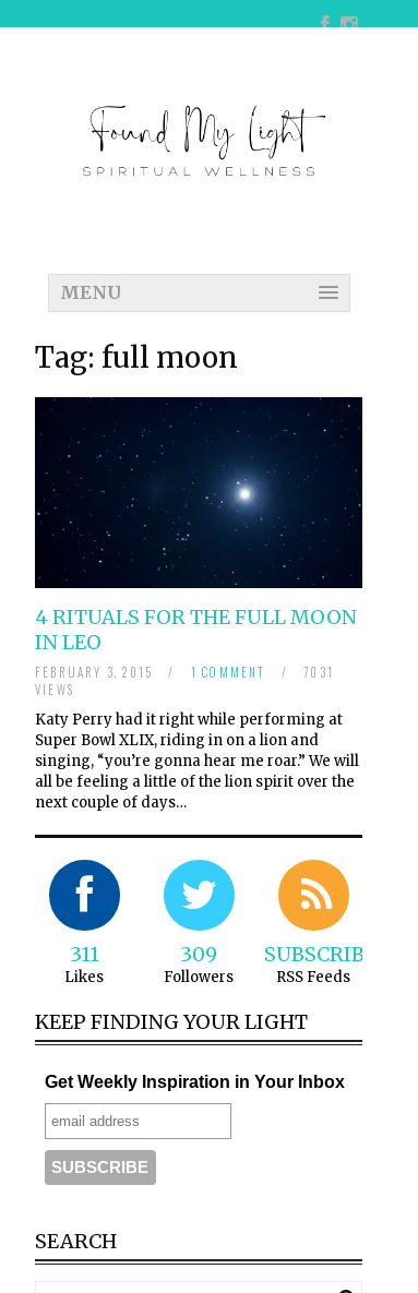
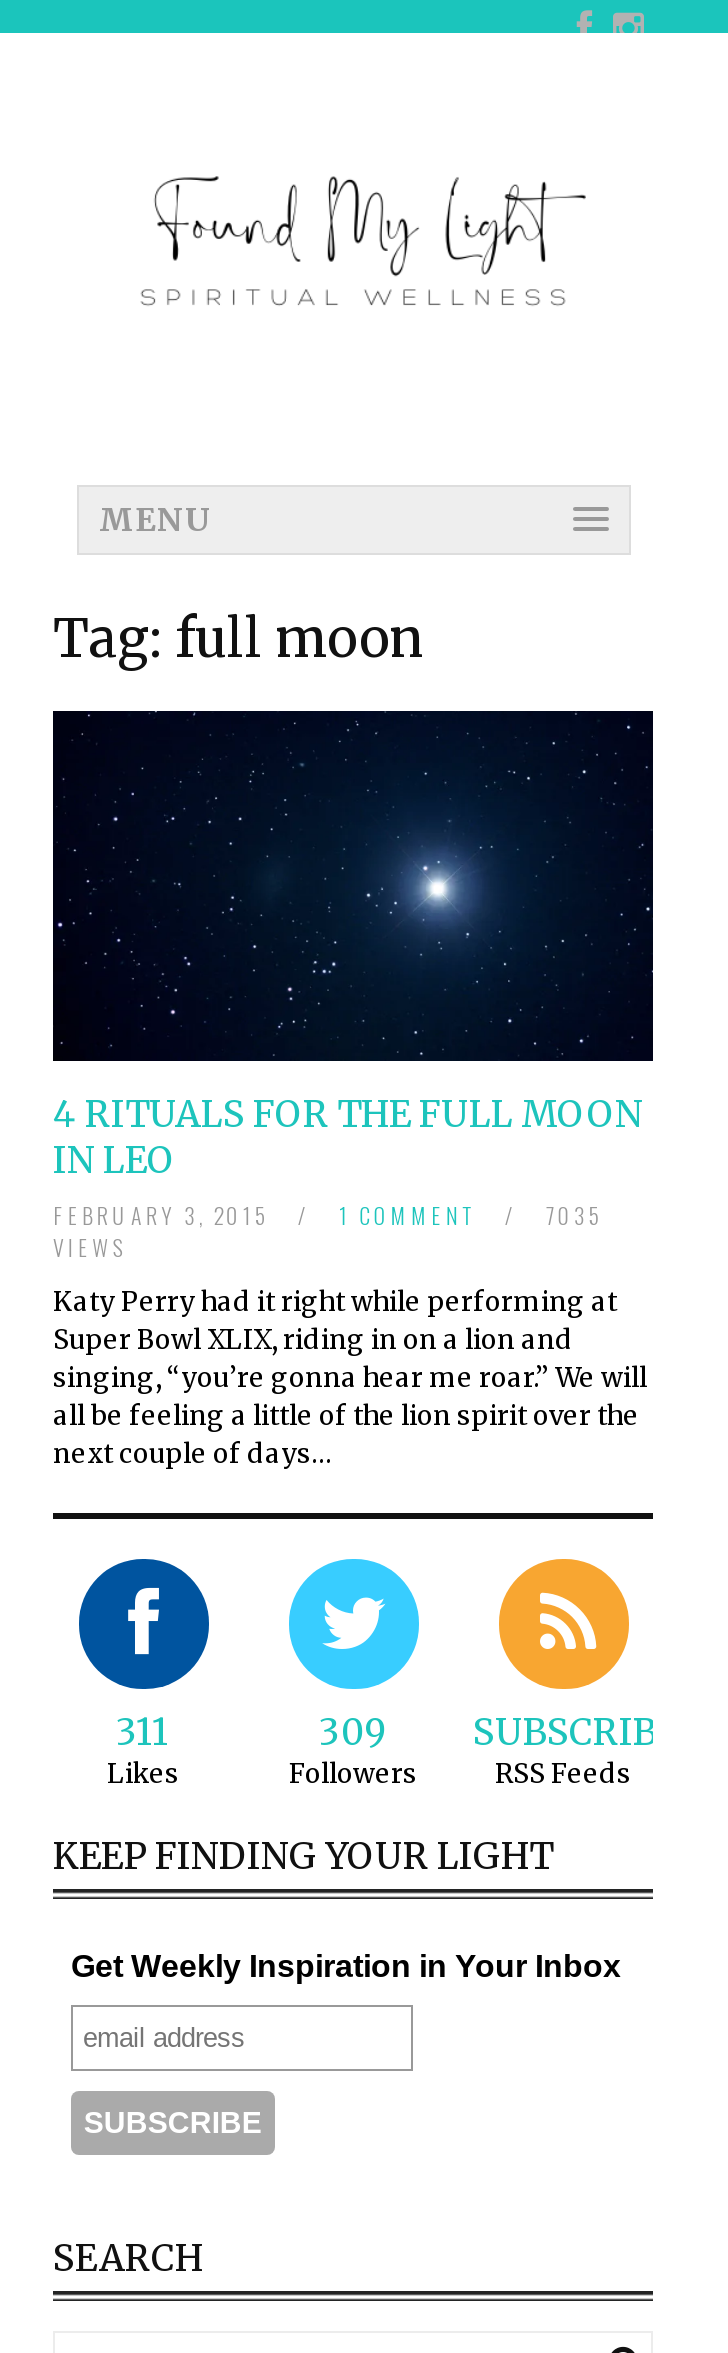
- 7031
+ 7035
